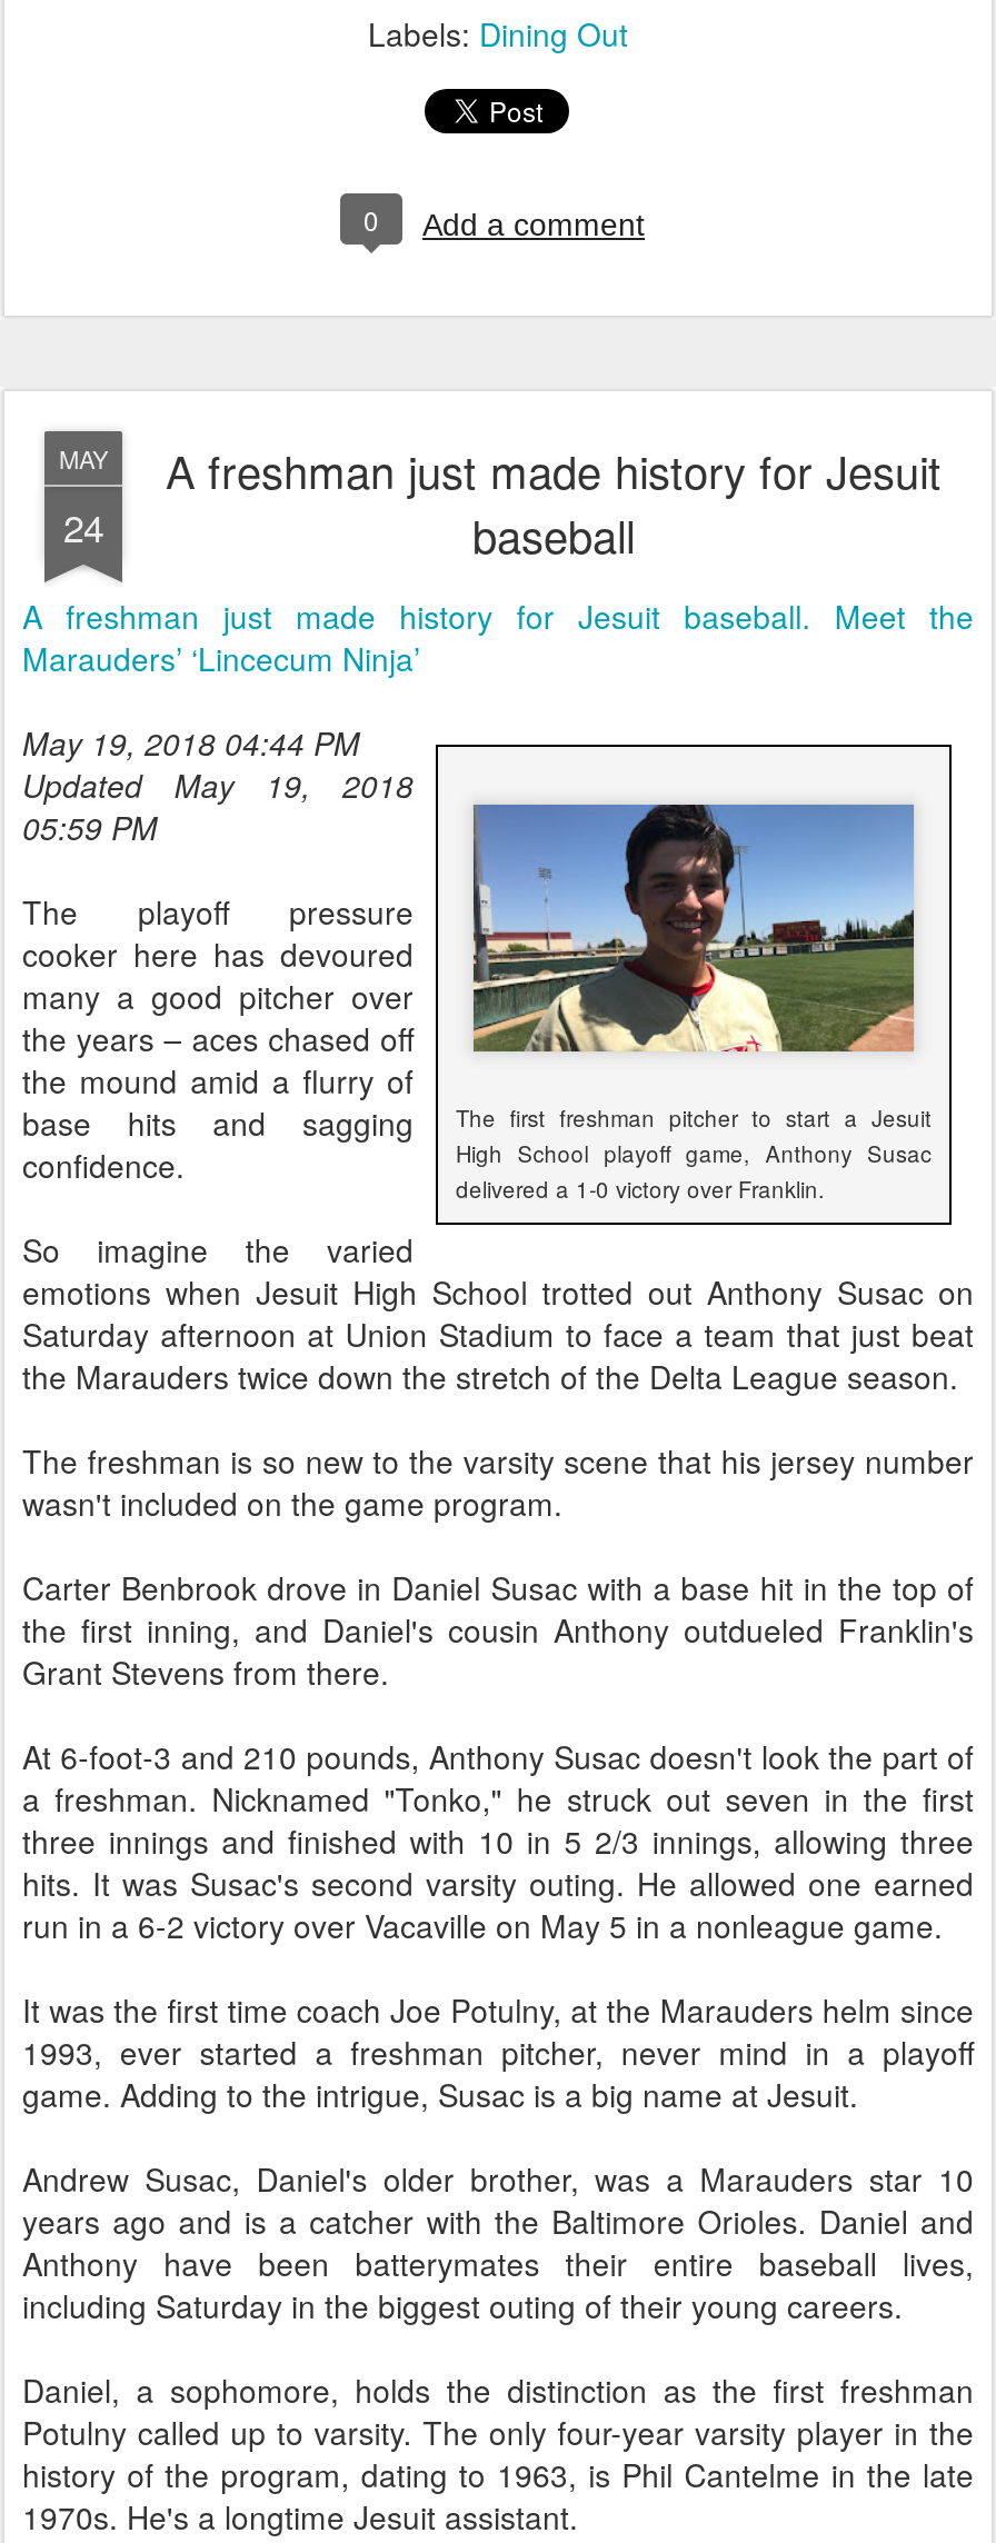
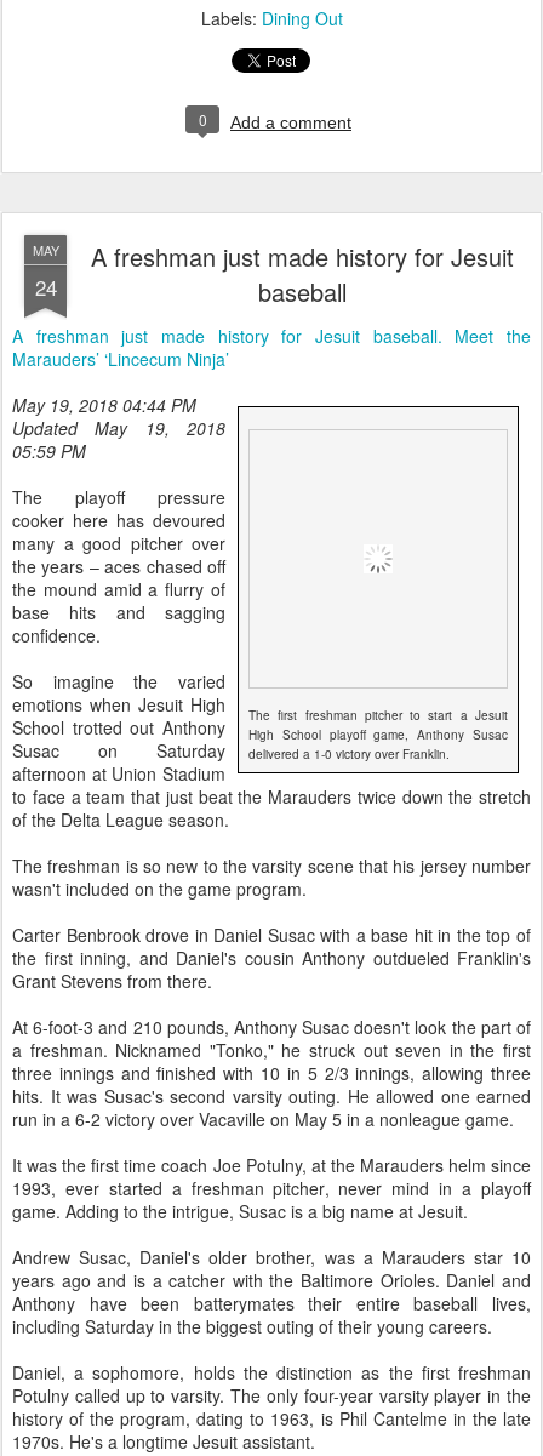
- [image]

moved down: The first freshman pitcher to start a Jesuit

moved down: High School playoff game, Anthony Susac

moved down: delivered a 1-0 victory over Franklin.
